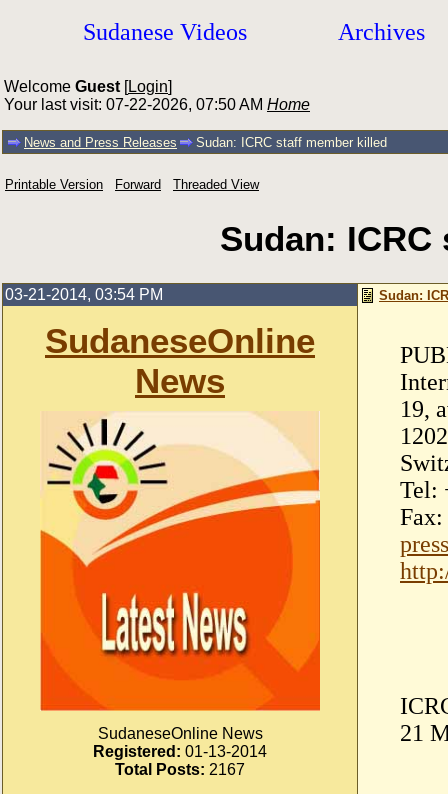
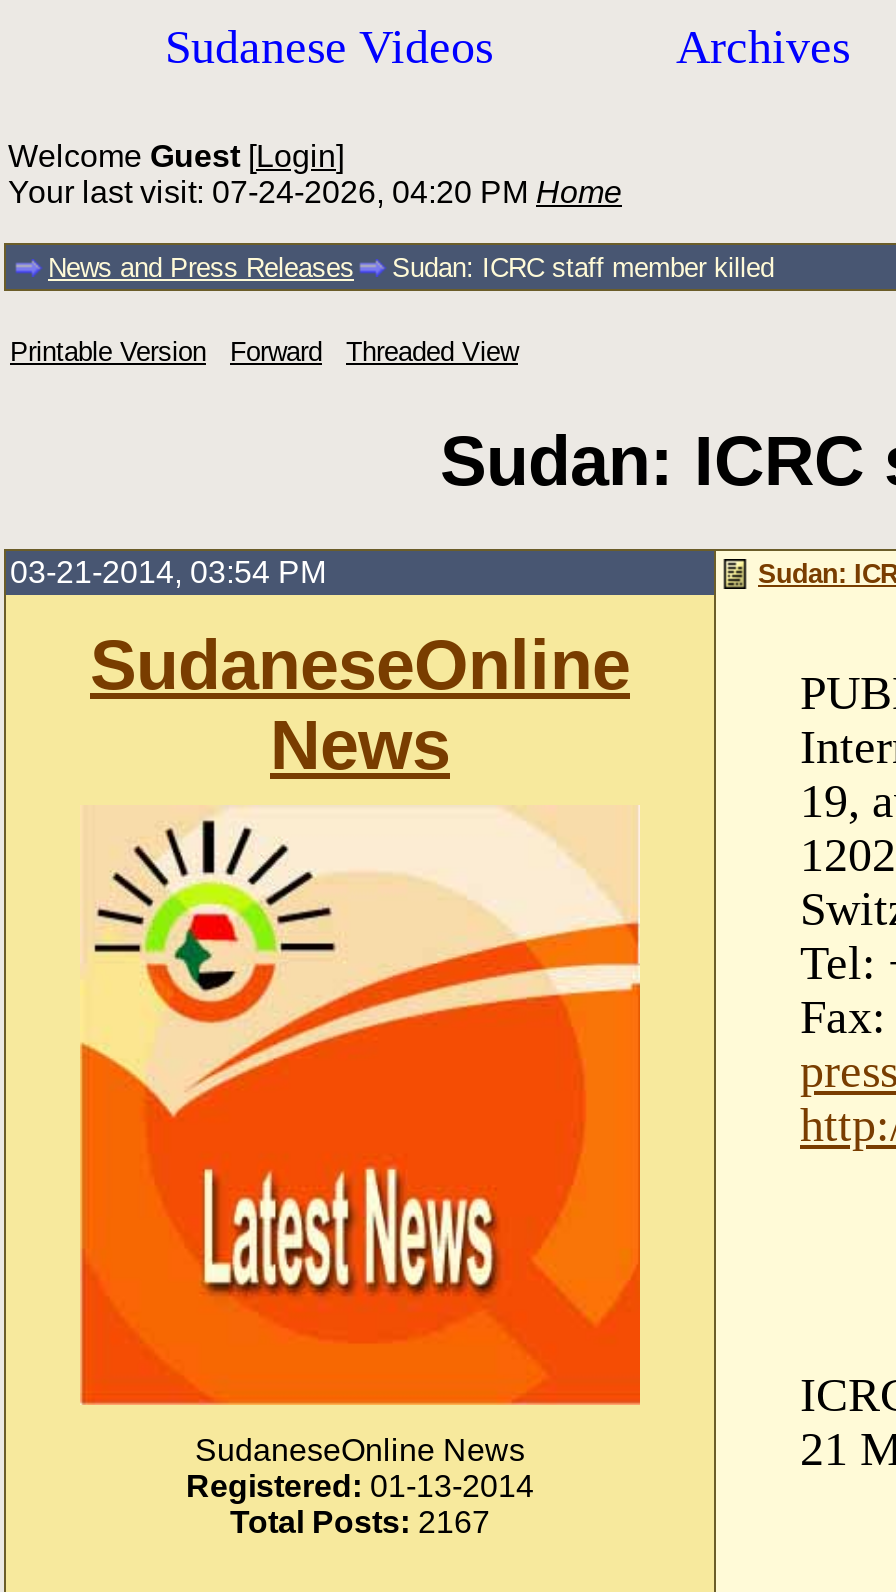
- Your last visit: 07-22-2026, 07:50 AM Home
+ Your last visit: 07-24-2026, 04:20 PM Home
